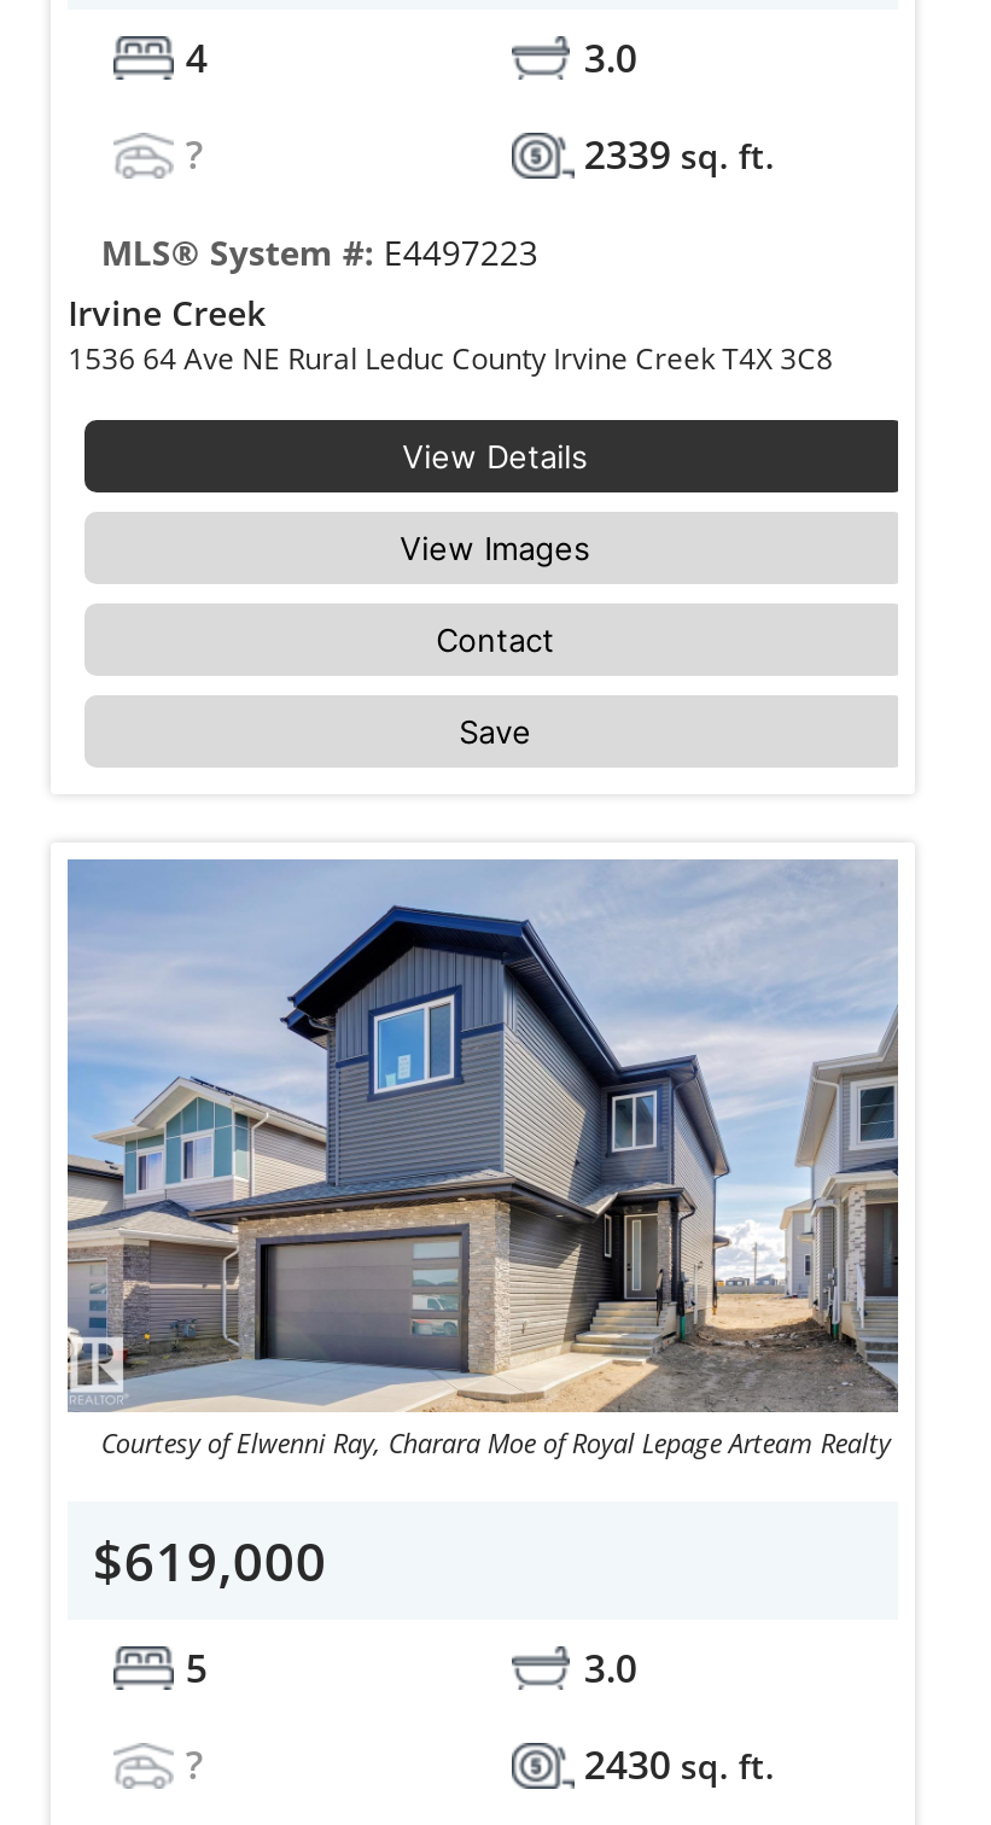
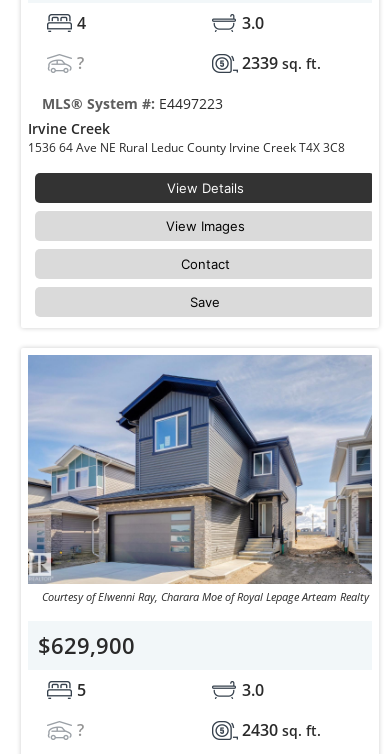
- $619,000
+ $629,900
